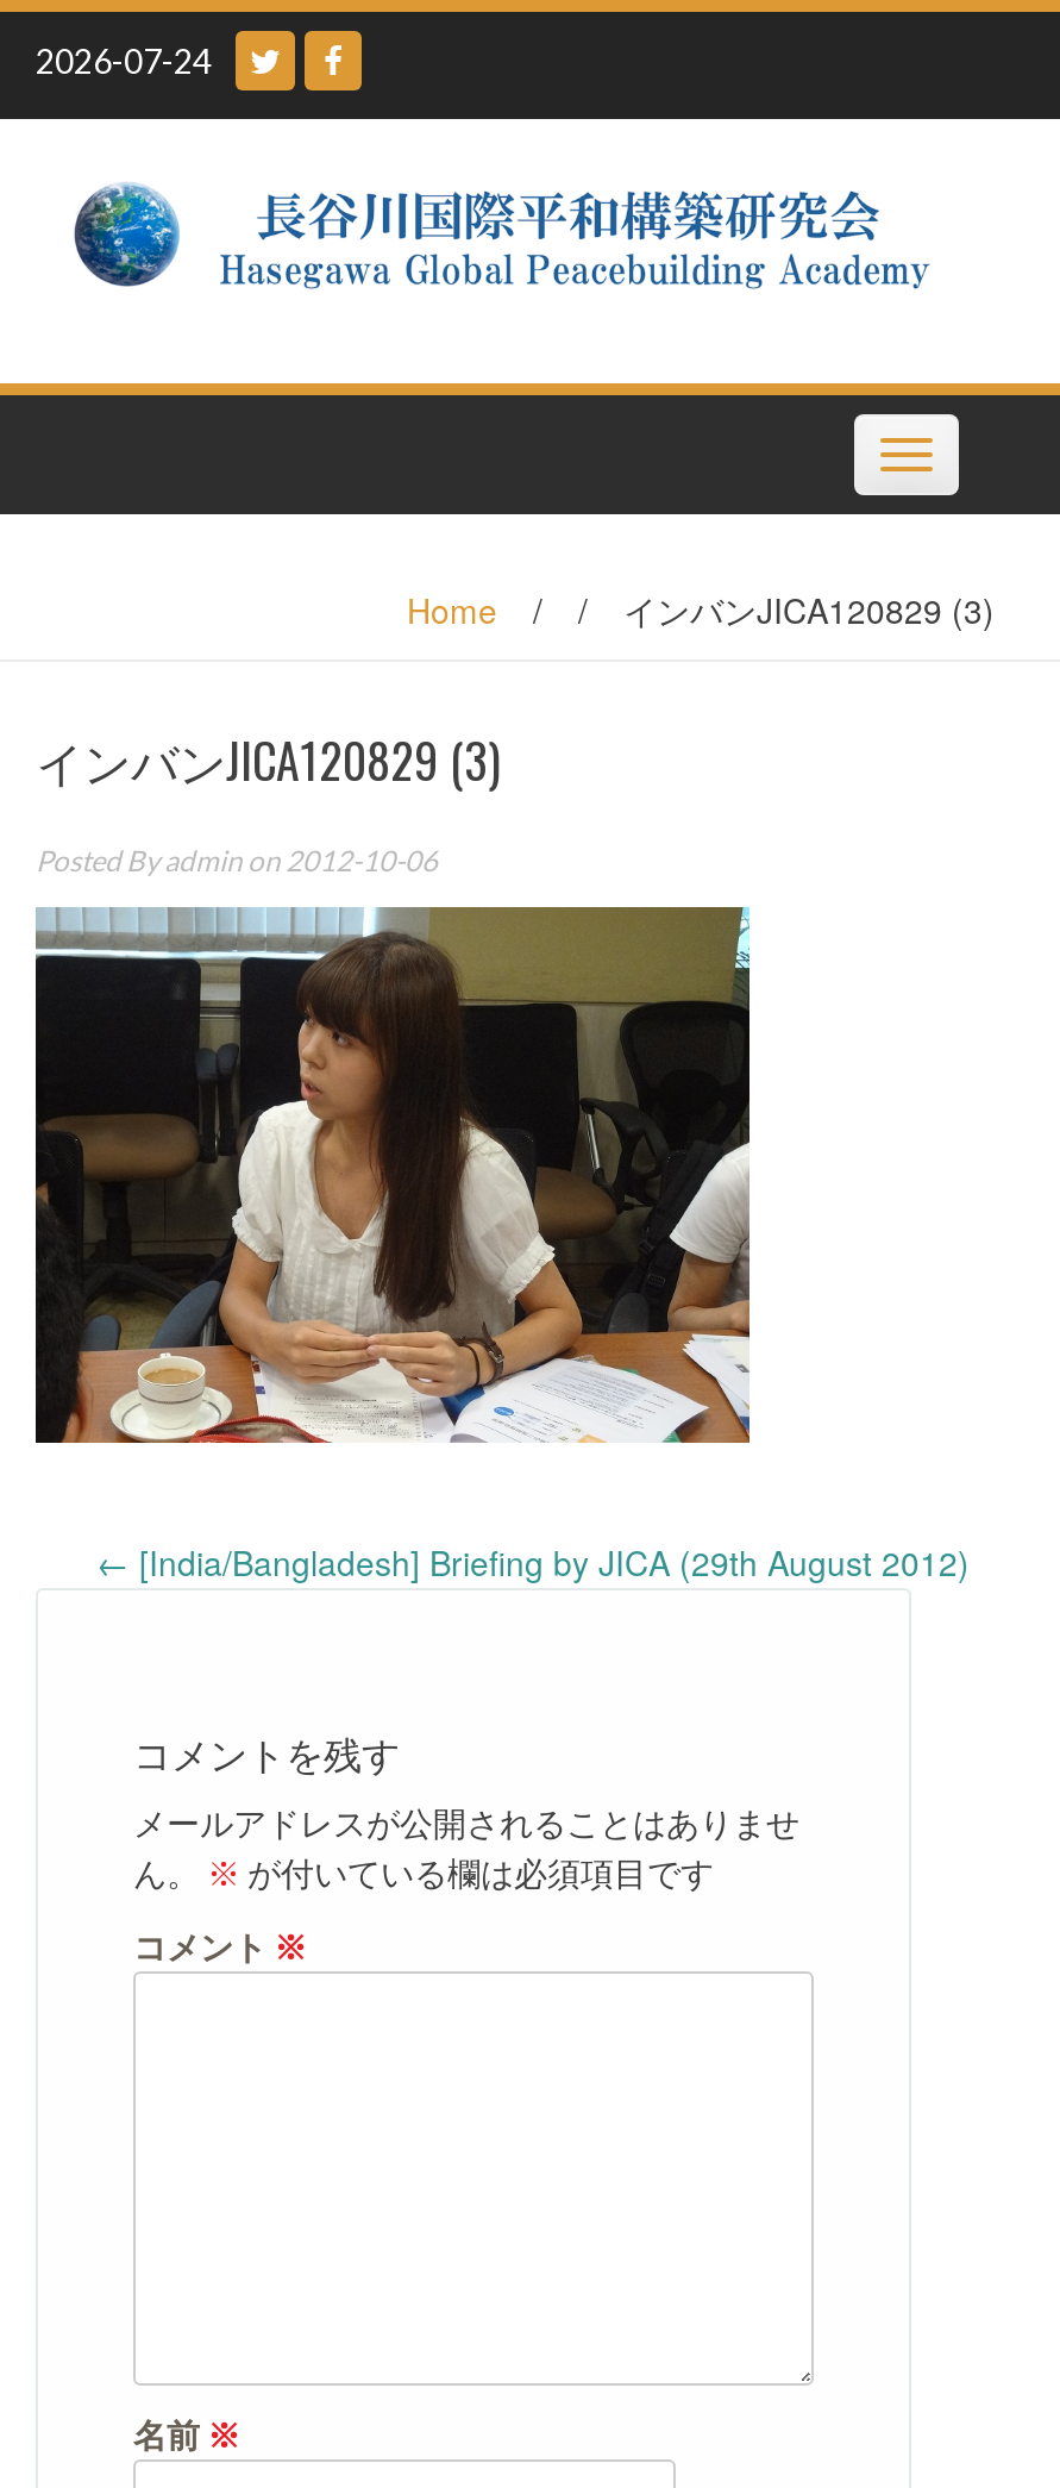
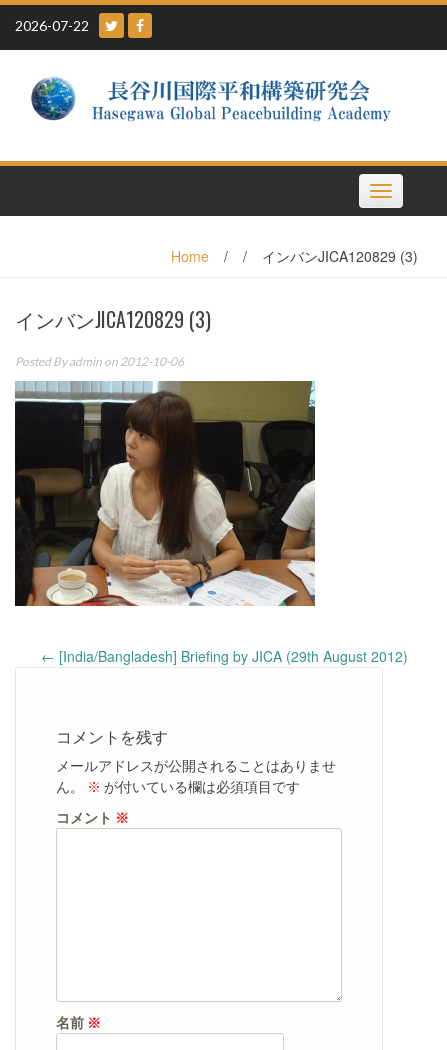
- 2026-07-24
+ 2026-07-22
